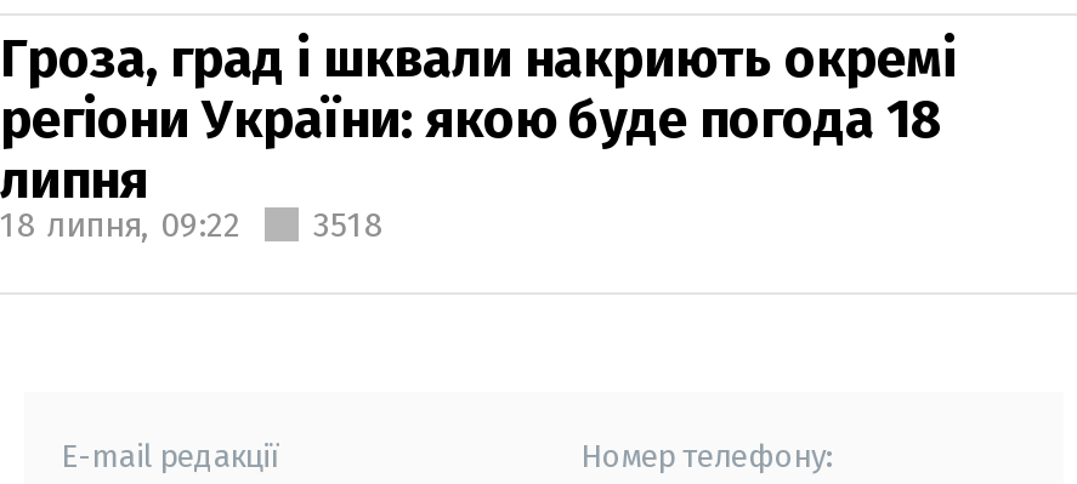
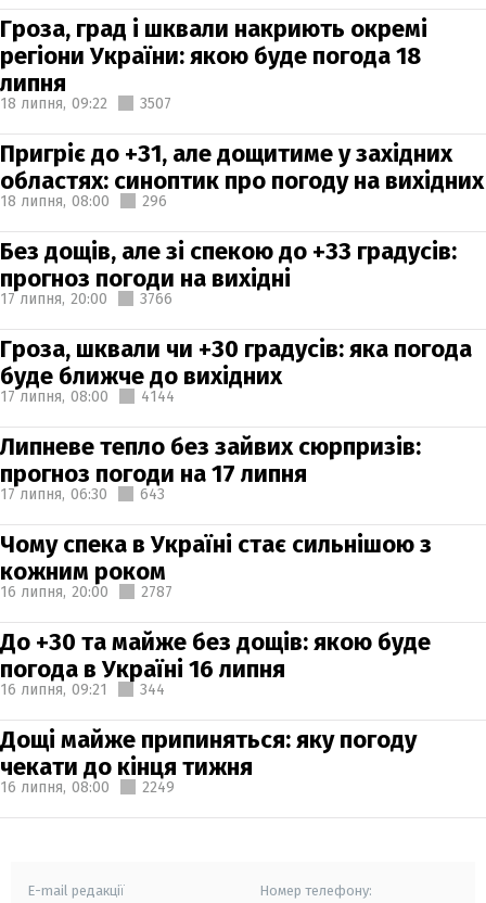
- 3518
+ 3507
+ Пригріє до +31, але дощитиме у західних
+ областях: синоптик про погоду на вихідних
+ 18 липня, 08:00
+ 296
+ Без дощів, але зі спекою до +33 градусів:
+ прогноз погоди на вихідні
+ 17 липня, 20:00
+ 3766
+ Гроза, шквали чи +30 градусів: яка погода
+ буде ближче до вихідних
+ 17 липня, 08:00
+ 4144
+ Липневе тепло без зайвих сюрпризів:
+ прогноз погоди на 17 липня
+ 17 липня, 06:30
+ 643
+ Чому спека в Україні стає сильнішою з
+ кожним роком
+ 16 липня, 20:00
+ 2787
+ До +30 та майже без дощів: якою буде
+ погода в Україні 16 липня
+ 16 липня, 09:21
+ 344
+ Дощі майже припиняться: яку погоду
+ чекати до кінця тижня
+ 16 липня, 08:00
+ 2249
